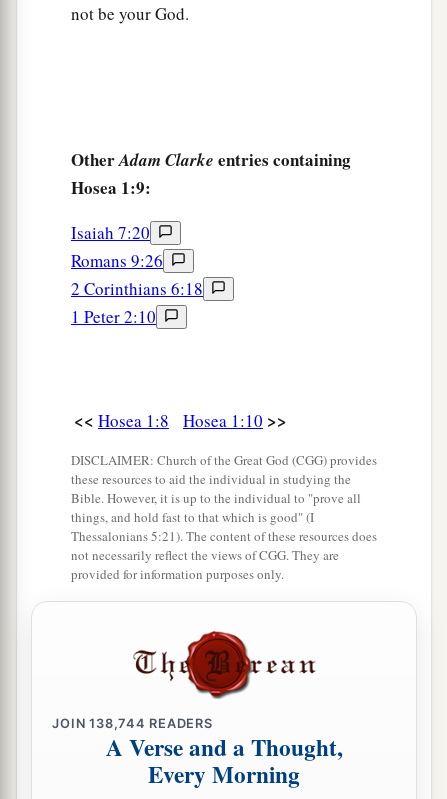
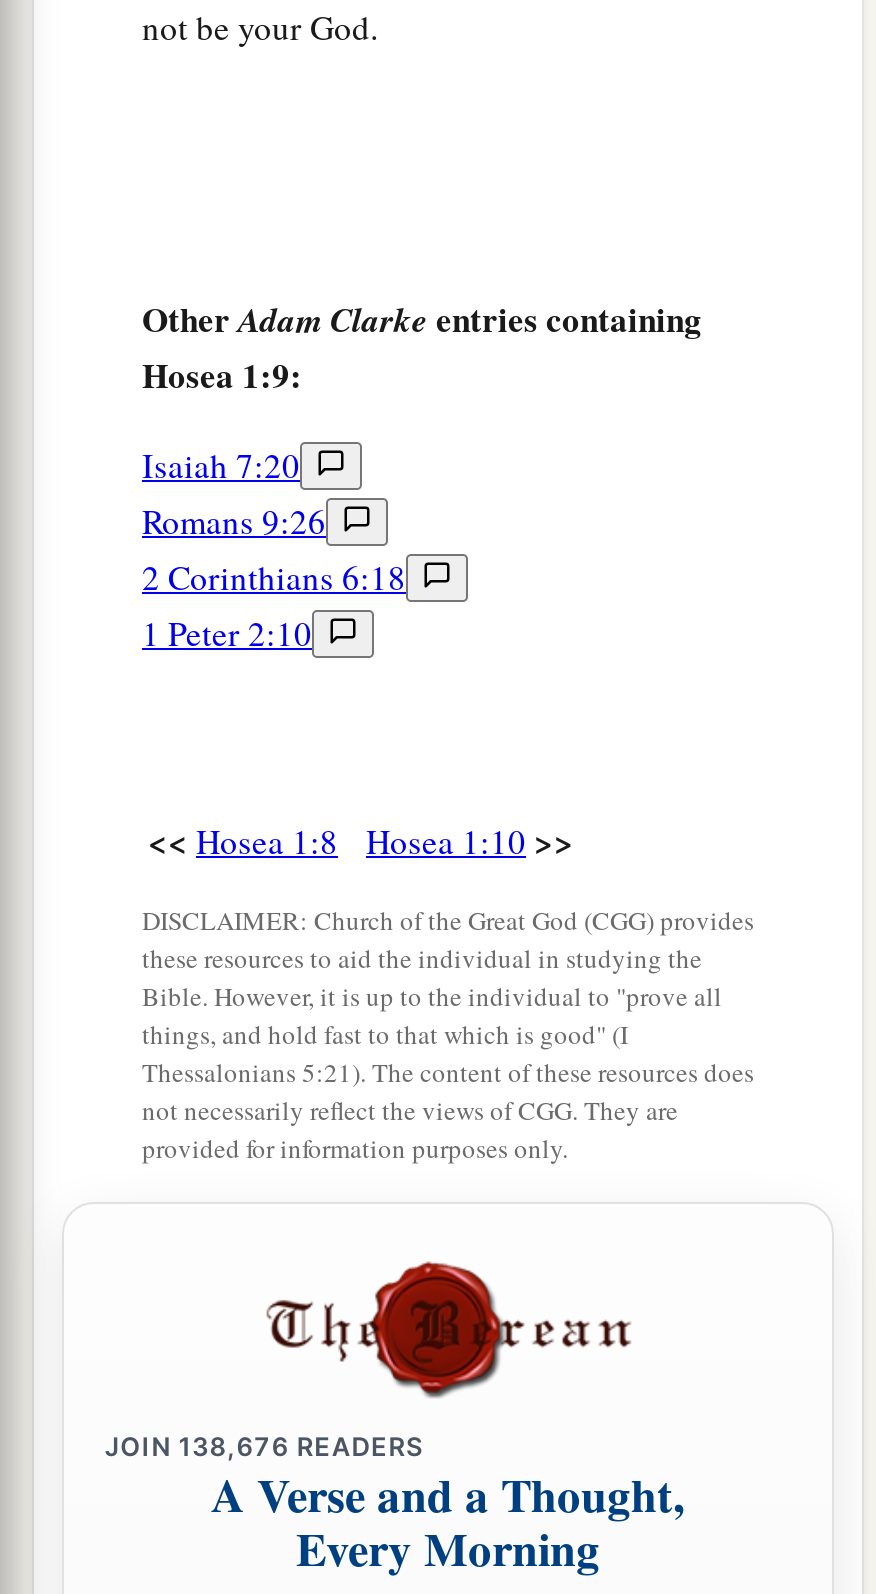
- JOIN 138,744 READERS
+ JOIN 138,676 READERS
